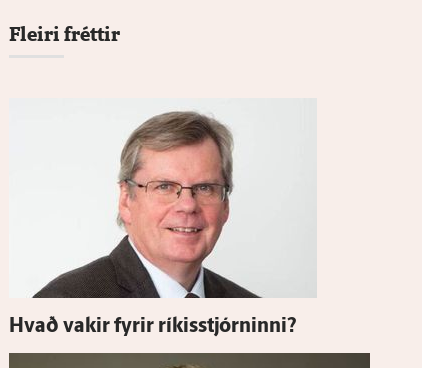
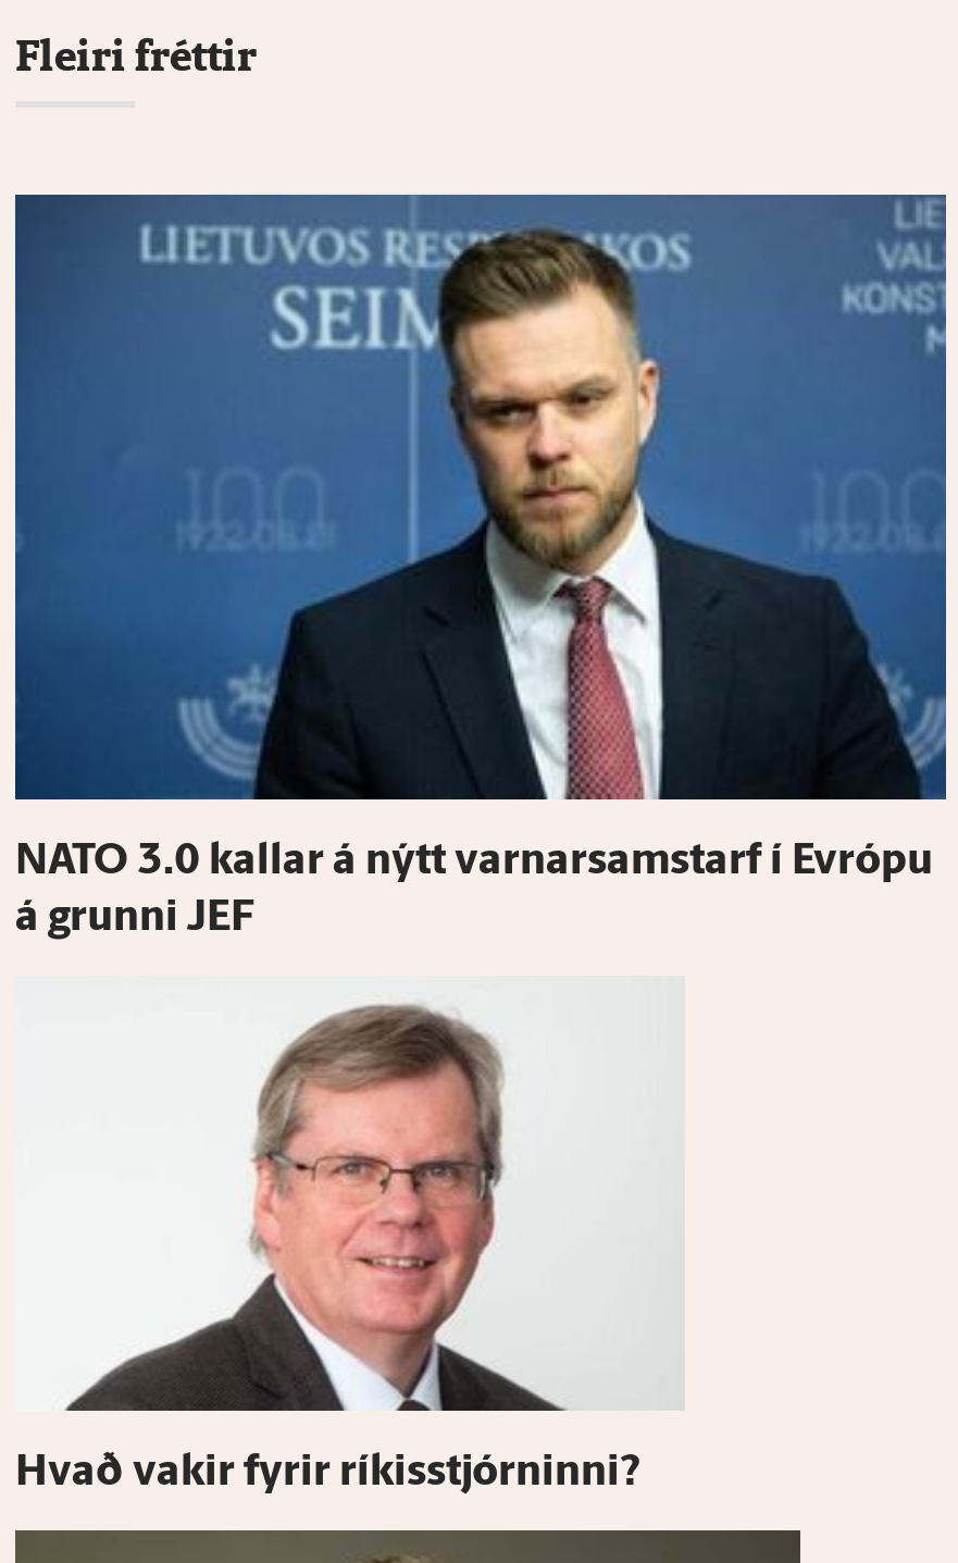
+ [image]
+ NATO 3.0 kallar á nýtt varnarsamstarf í Evrópu
+ á grunni JEF
